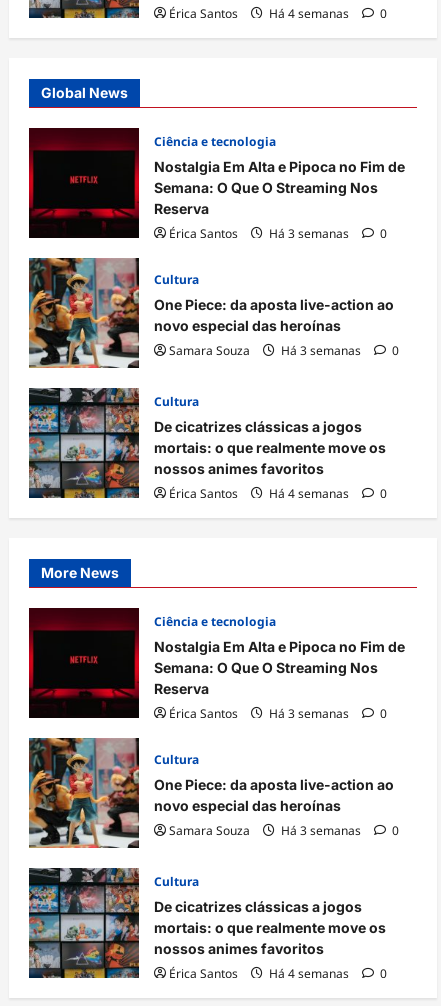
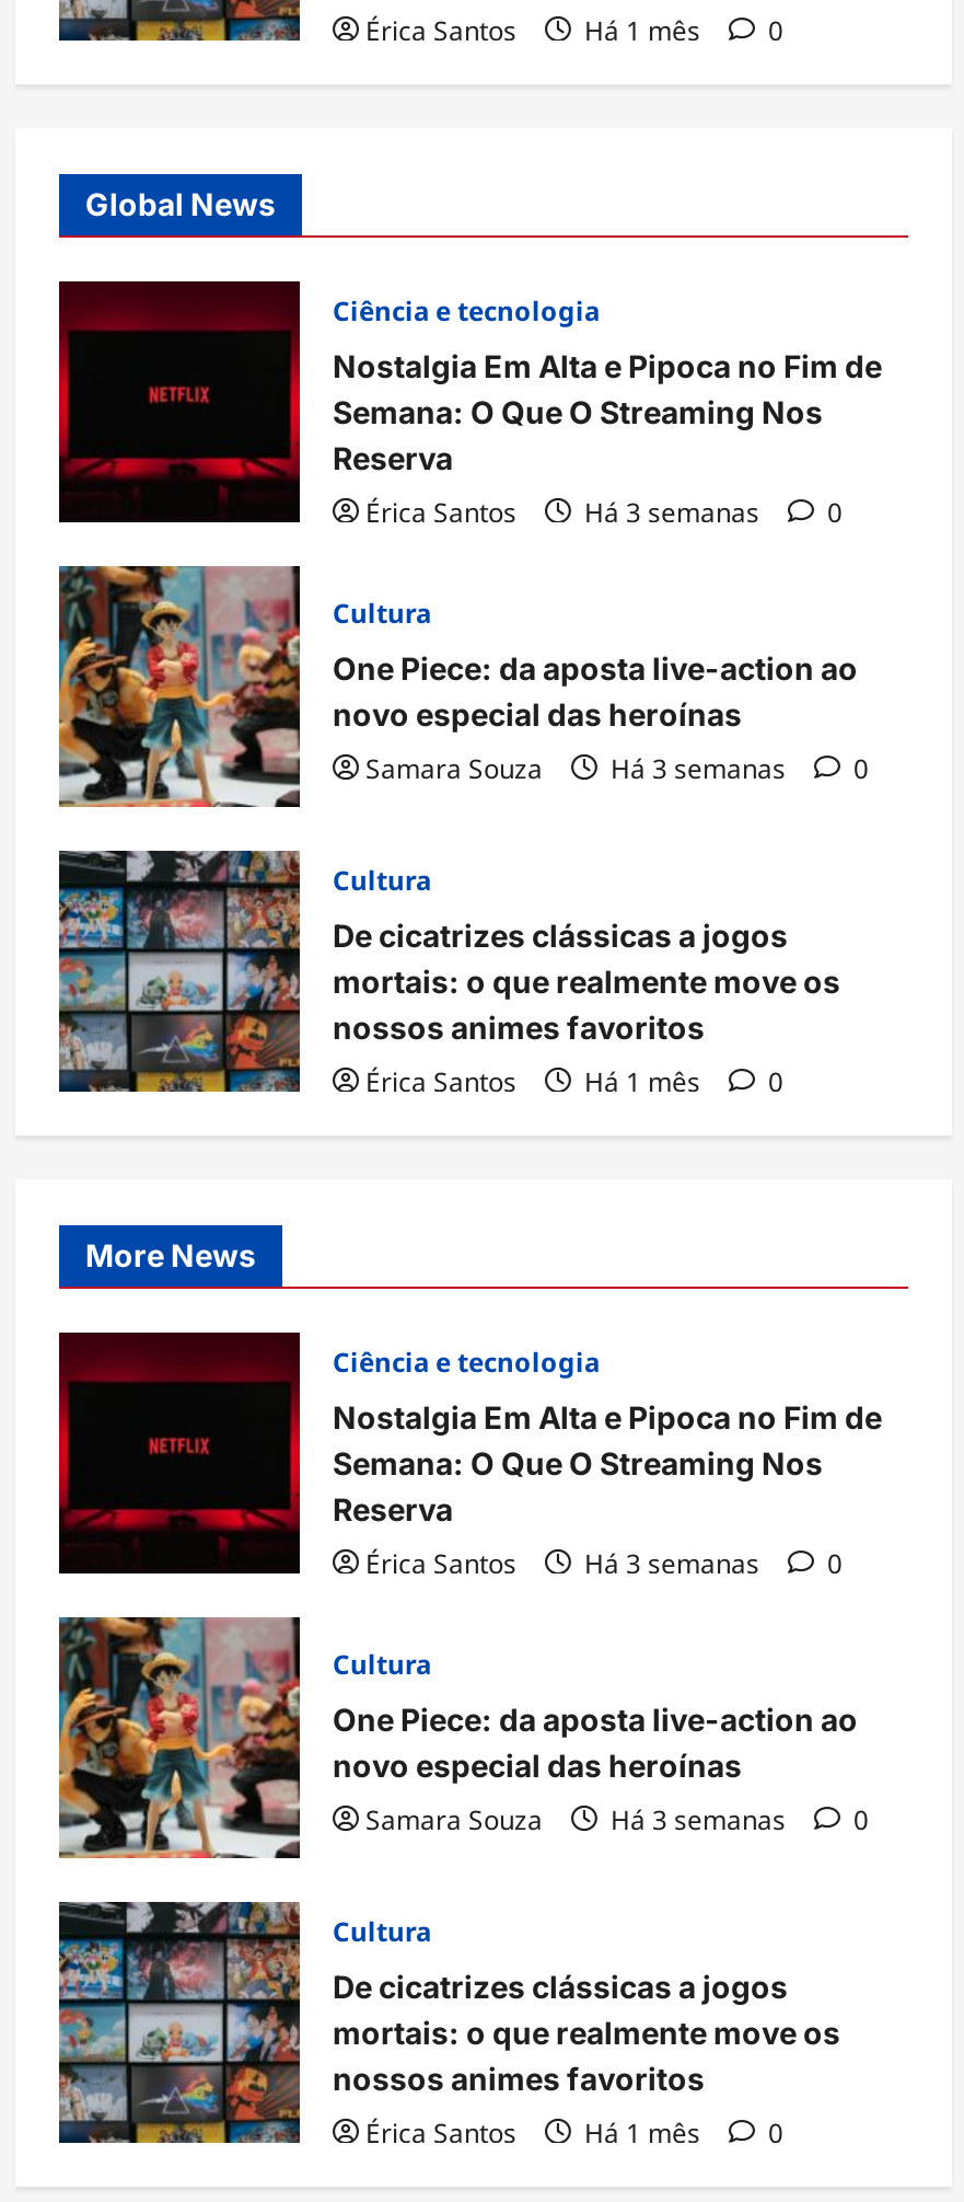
- Érica Santos Há 4 semanas 0
+ Érica Santos Há 1 mês 0

- Érica Santos Há 4 semanas 0
+ Érica Santos Há 1 mês 0

- Érica Santos Há 4 semanas 0
+ Érica Santos Há 1 mês 0
